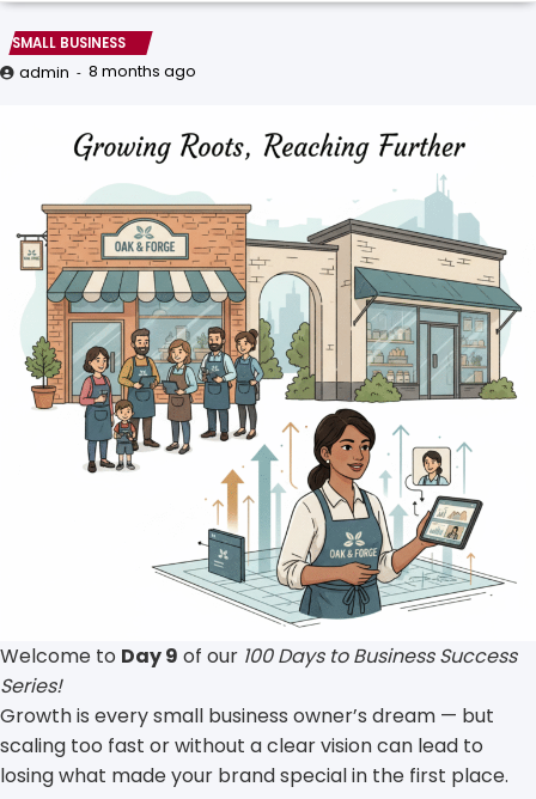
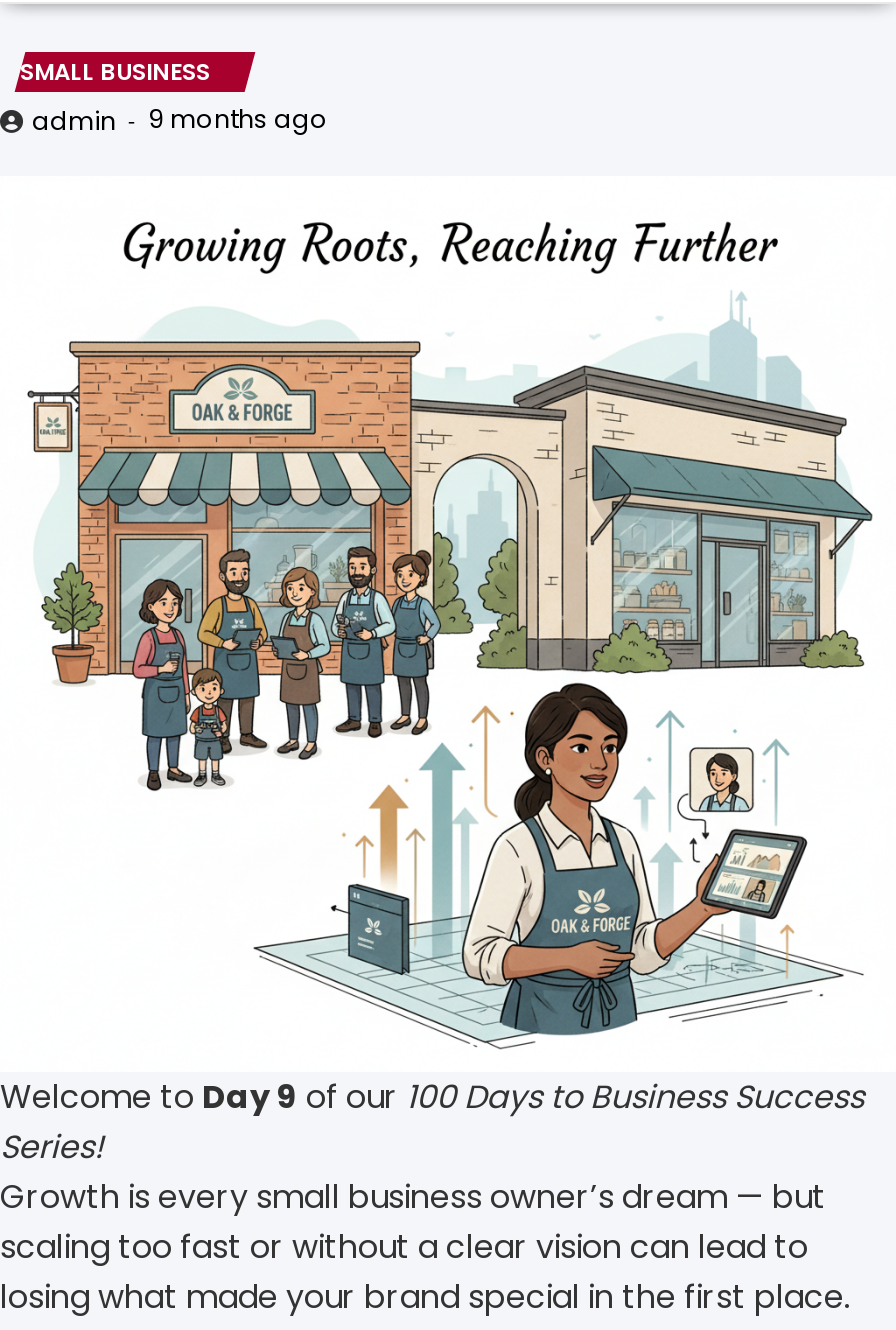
- admin 8 months ago
+ admin 9 months ago
